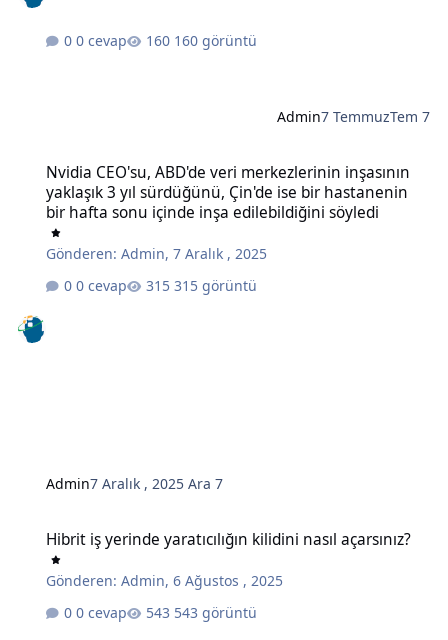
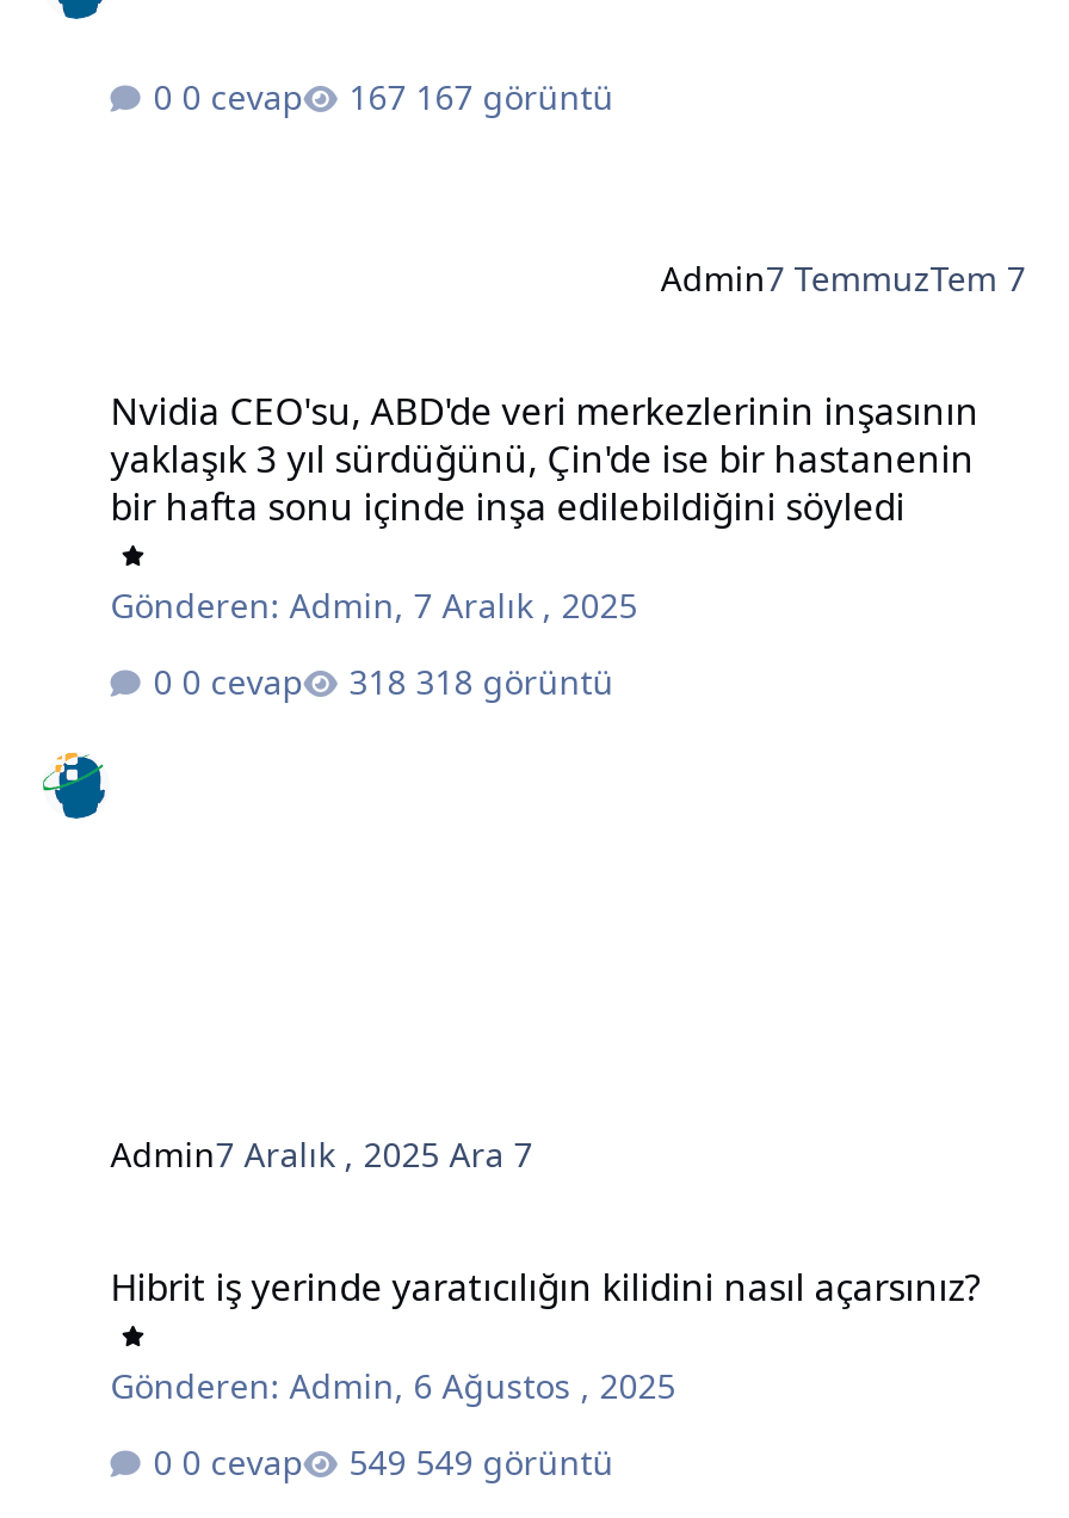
- 160 görüntü
+ 167 görüntü

- 315 görüntü
+ 318 görüntü

- 543 görüntü
+ 549 görüntü
